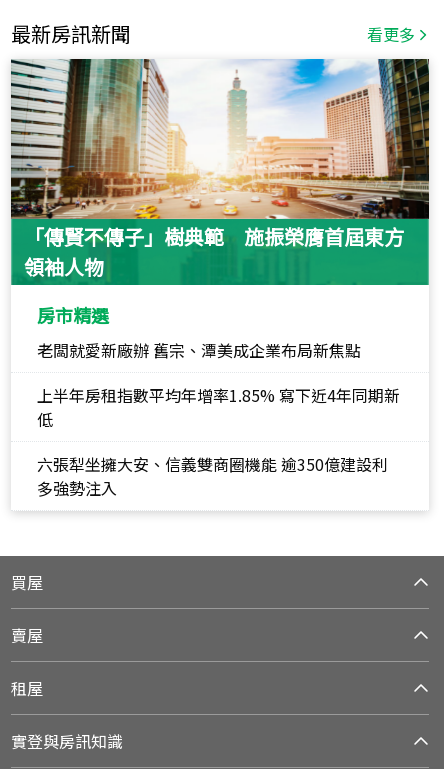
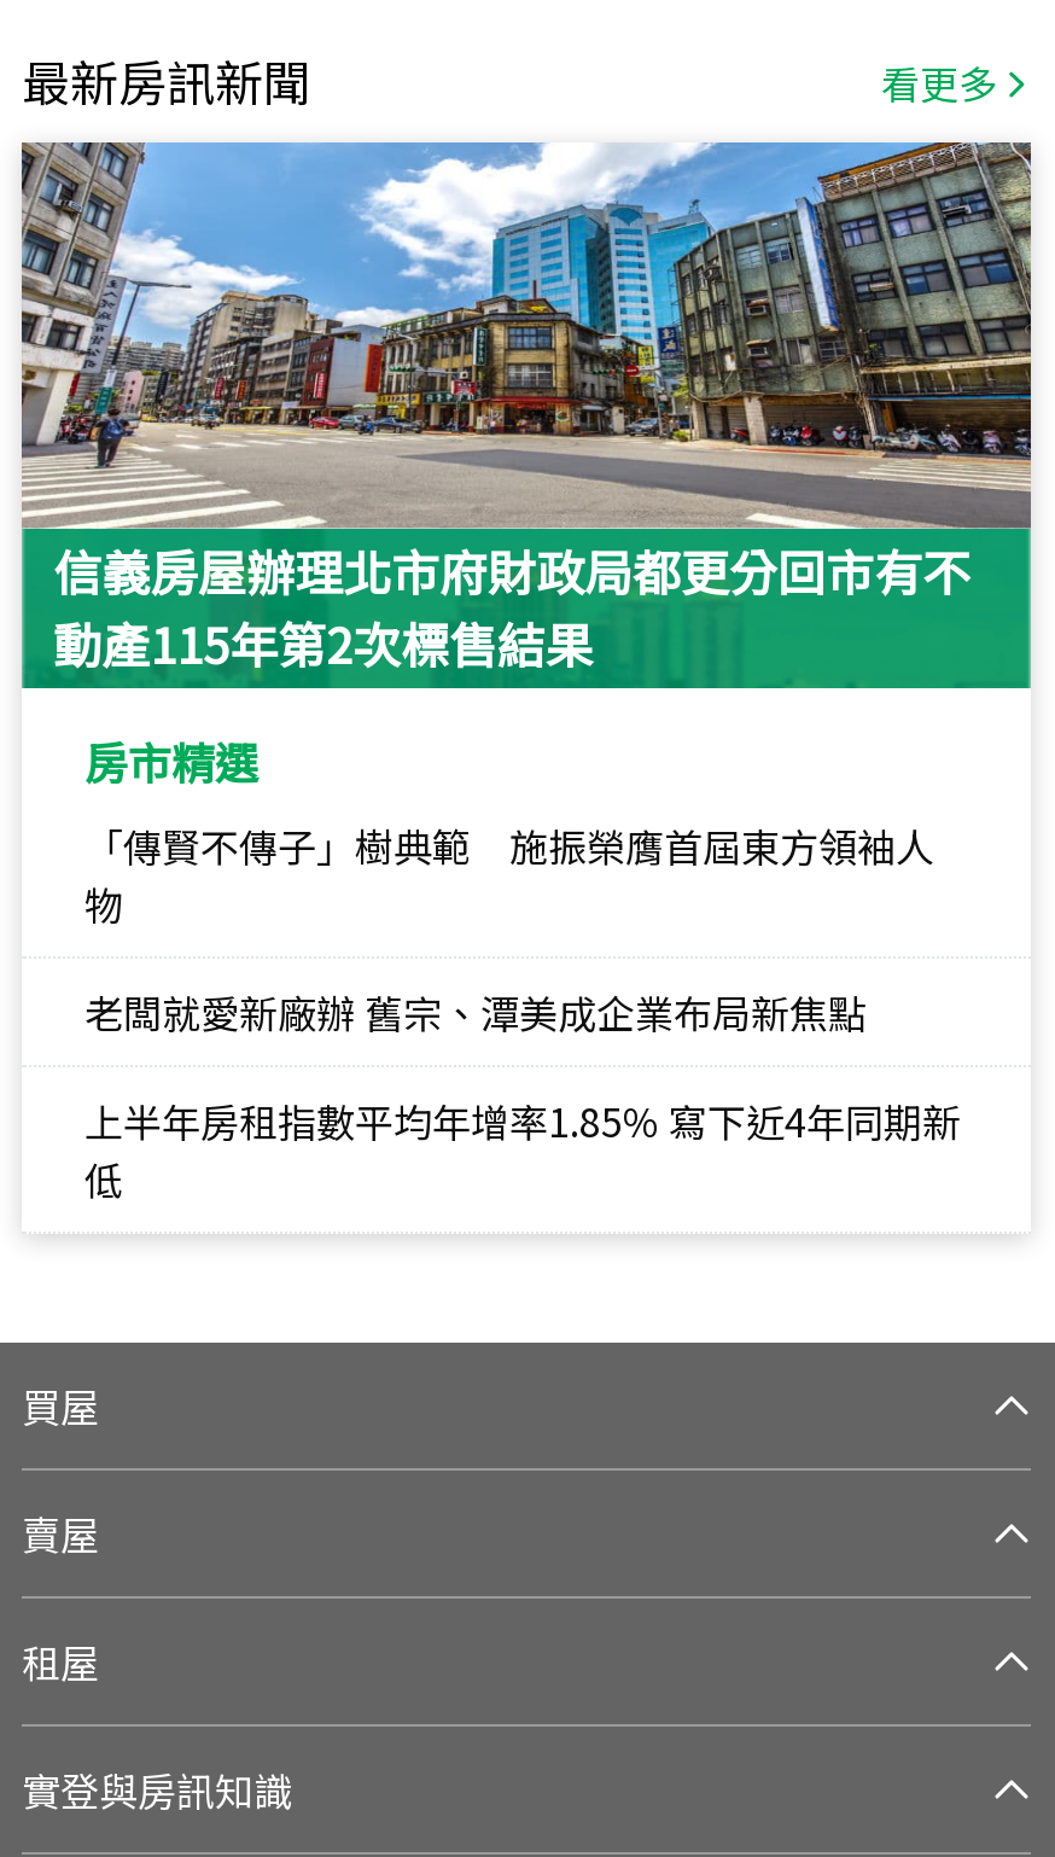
- [image]
- 「傳賢不傳子」樹典範 施振榮膺首屆東方
- 領袖人物
+ [image]
+ 信義房屋辦理北市府財政局都更分回市有不
+ 動產115年第2次標售結果

+ 「傳賢不傳子」樹典範 施振榮膺首屆東方領袖人
+ 物

moved down: 老闆就愛新廠辦 舊宗、潭美成企業布局新焦點 | 低

- 六張犁坐擁大安、信義雙商圈機能 逾350億建設利
- 多強勢注入
